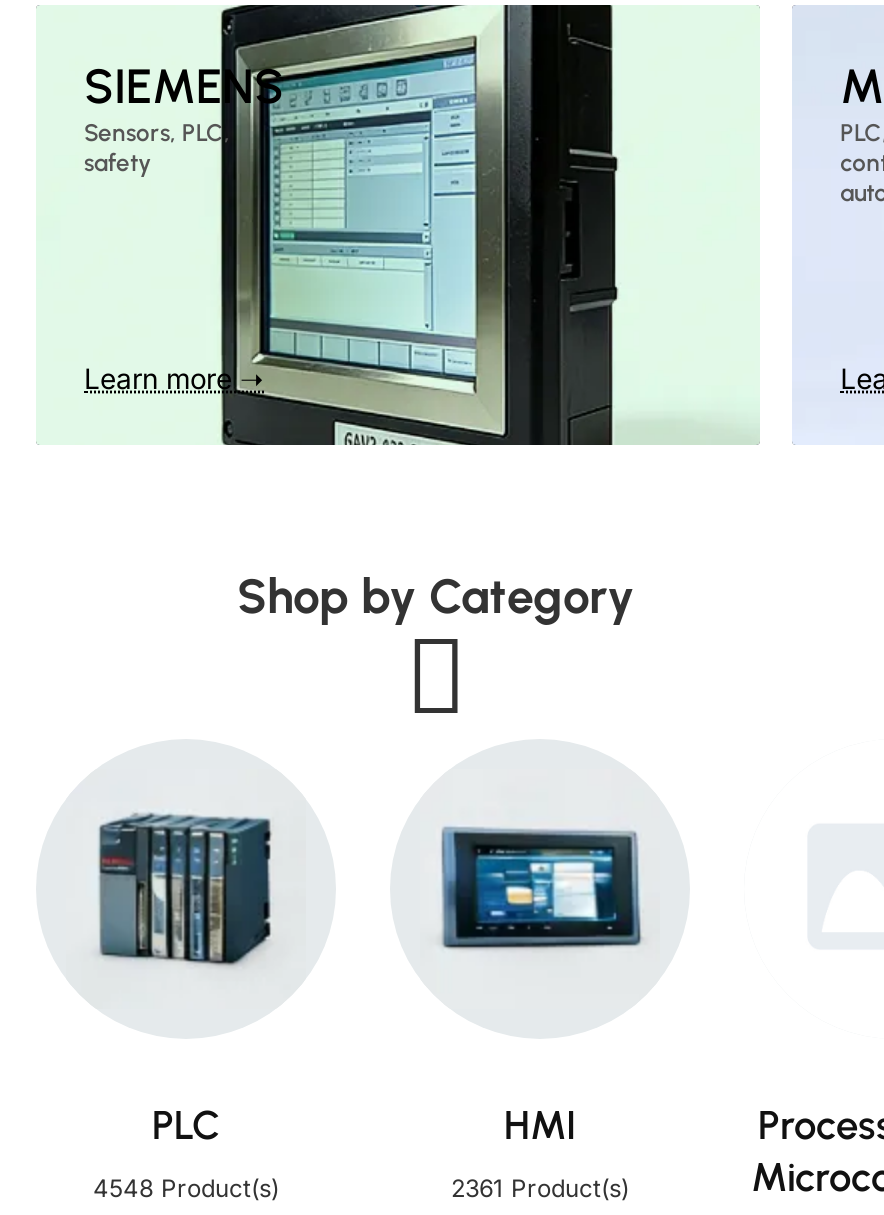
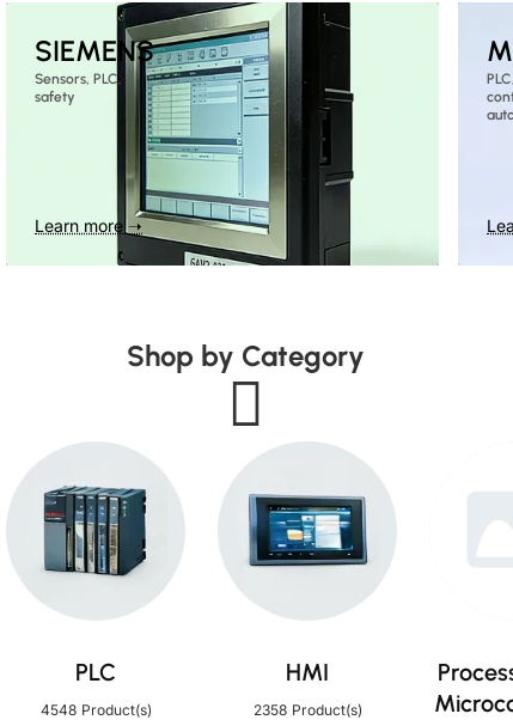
- 2361 Product(s)
+ 2358 Product(s)
